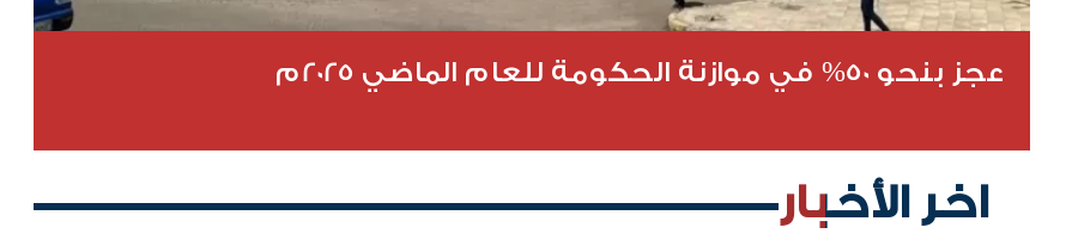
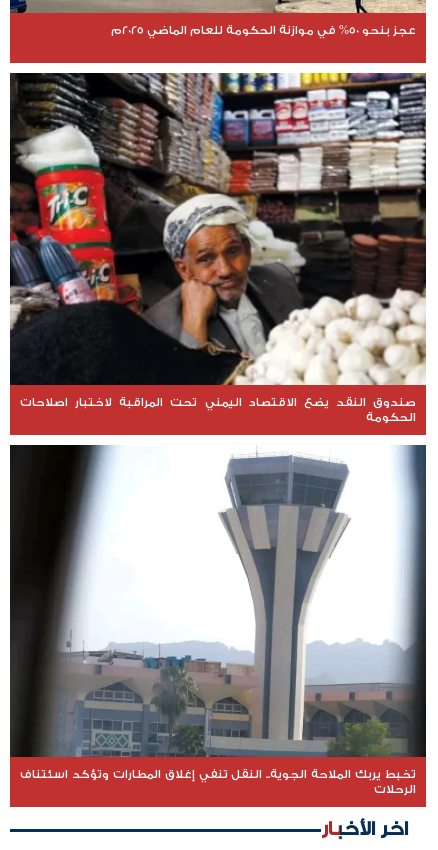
+ [image]
+ صندوق النقد يضع الاقتصاد اليمني تحت المراقبة لاختبار اصلاحات
+ الحكومة

+ [image]
+ تخبط يربك الملاحة الجوية.. النقل تنفي إغلاق المطارات وتؤكد اسئتناف
+ الرحلات
